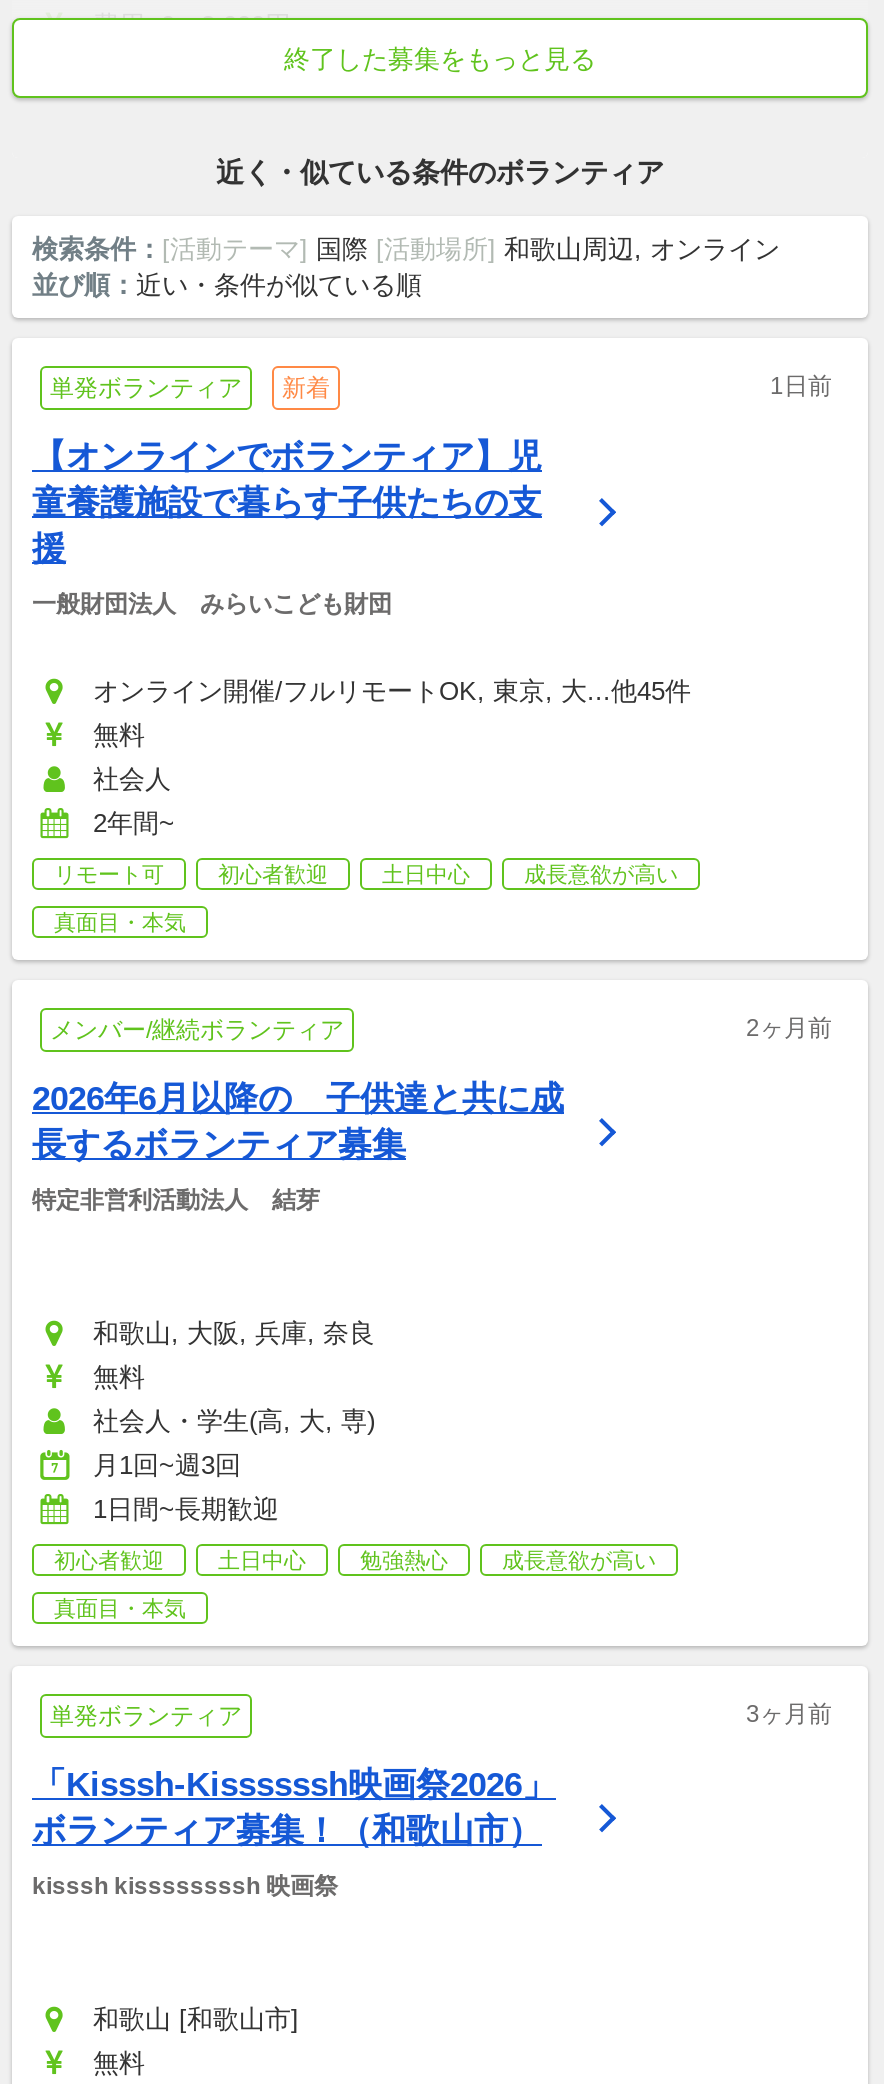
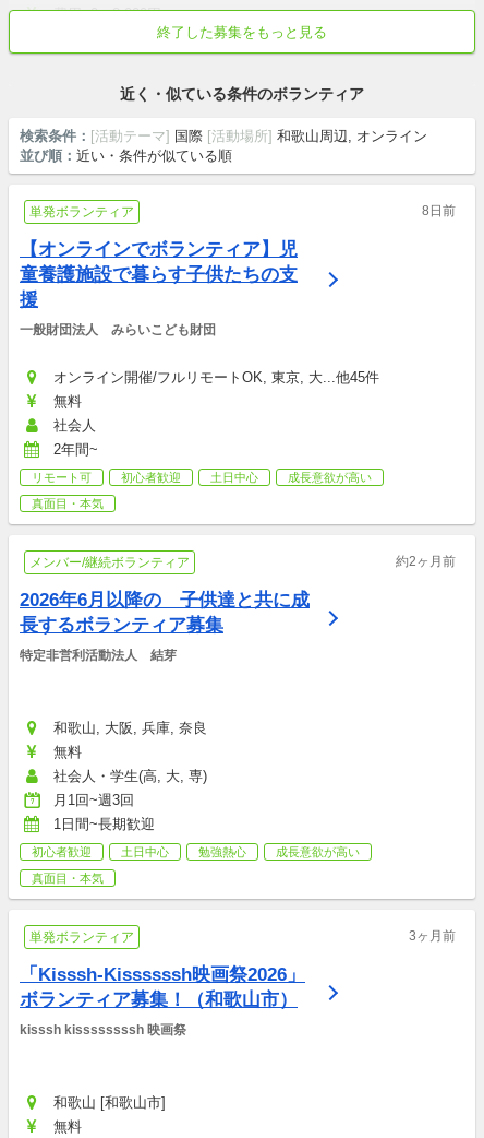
- 新着
- 1日前
+ 8日前

- 2ヶ月前
+ 約2ヶ月前
